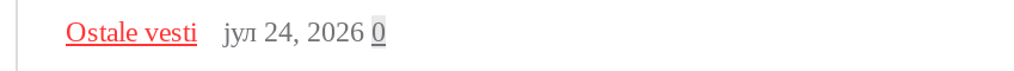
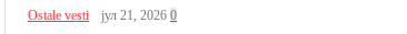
- Ostale vesti јул 24, 2026 0
+ Ostale vesti јул 21, 2026 0
